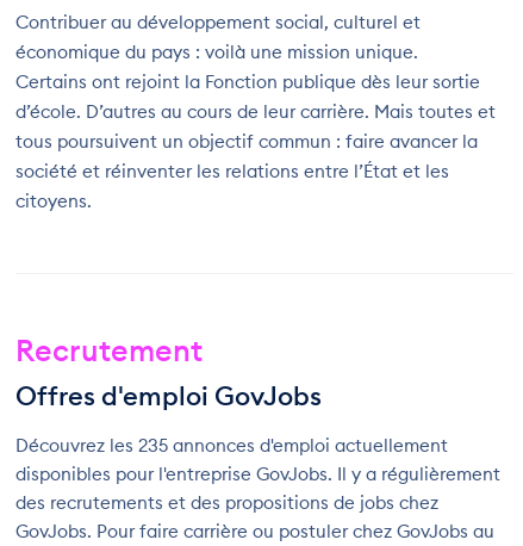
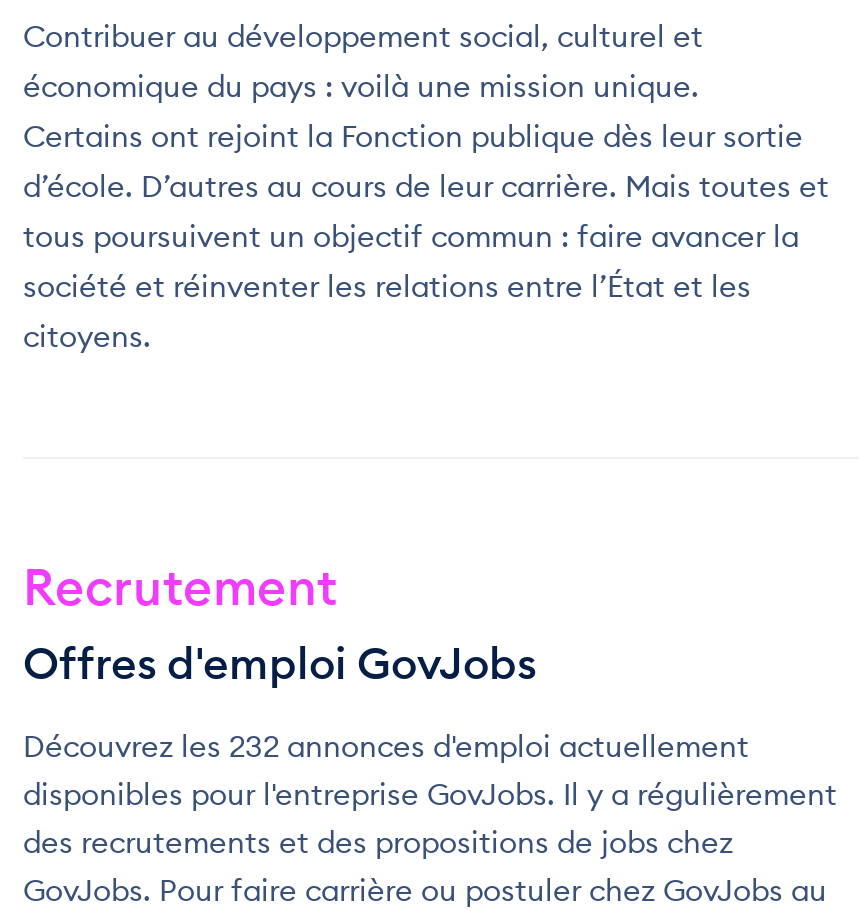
- Découvrez les 235 annonces d'emploi actuellement
+ Découvrez les 232 annonces d'emploi actuellement
